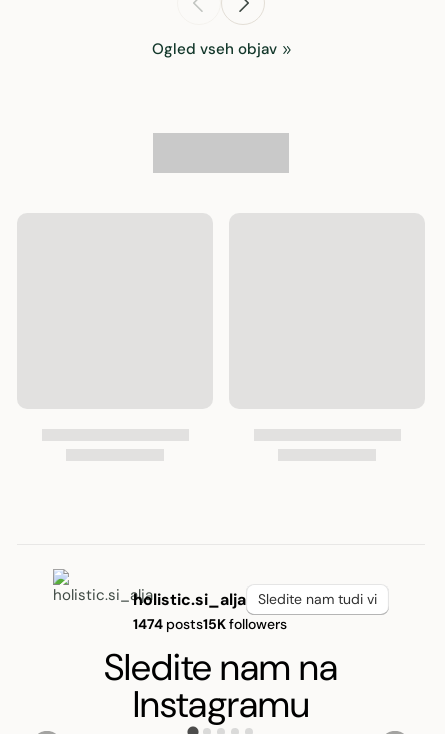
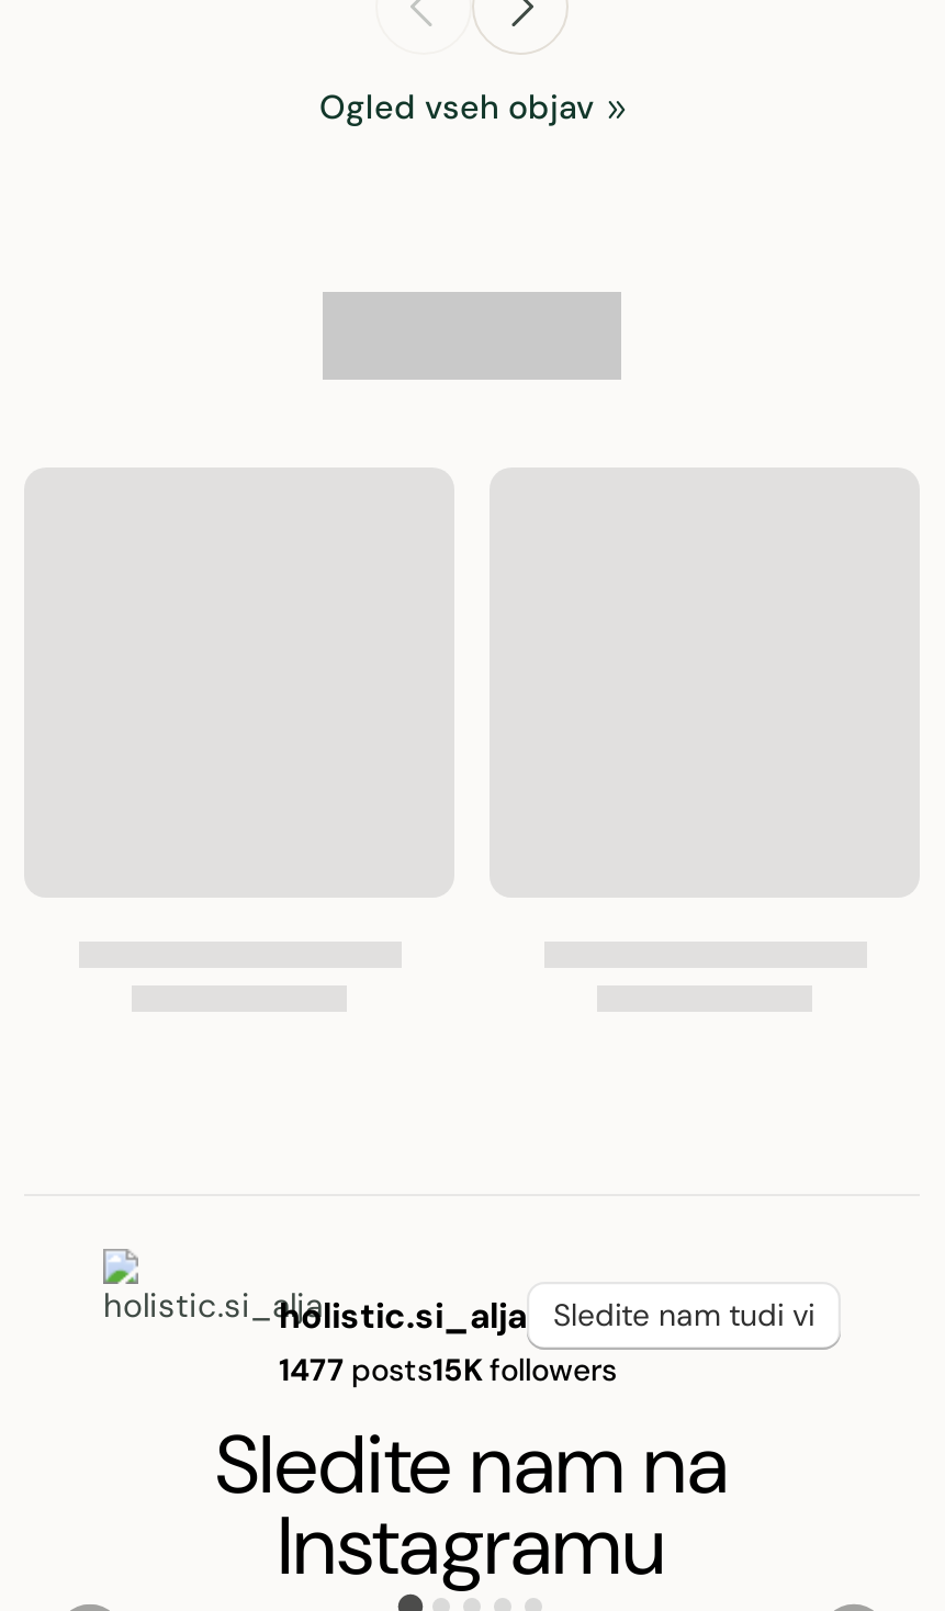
- 1474 posts15K followers
+ 1477 posts15K followers
